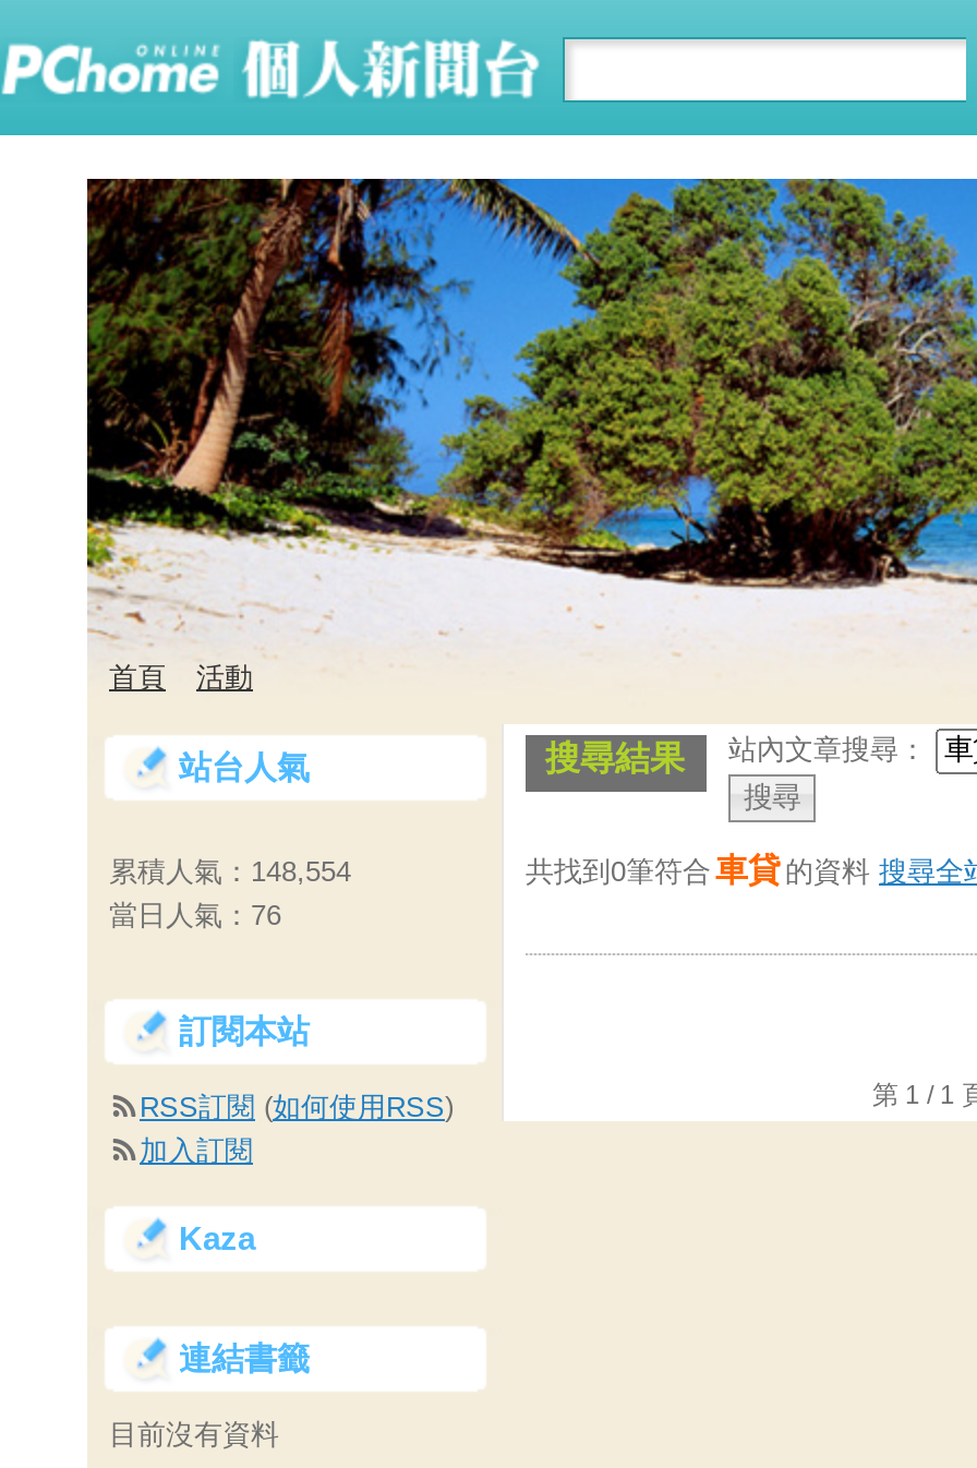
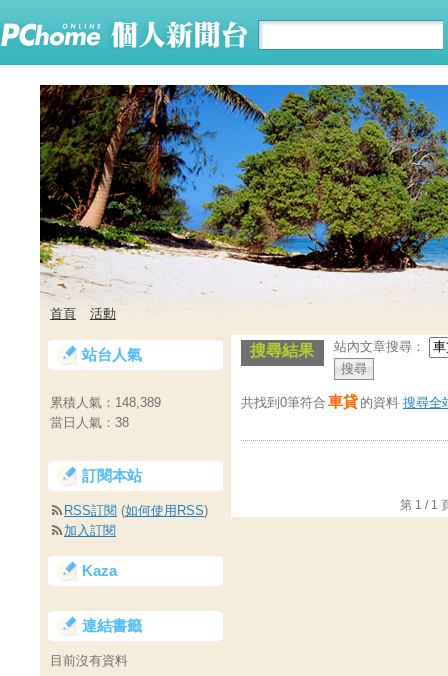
- 累積人氣：148,554
+ 累積人氣：148,389

- 當日人氣：76
+ 當日人氣：38
